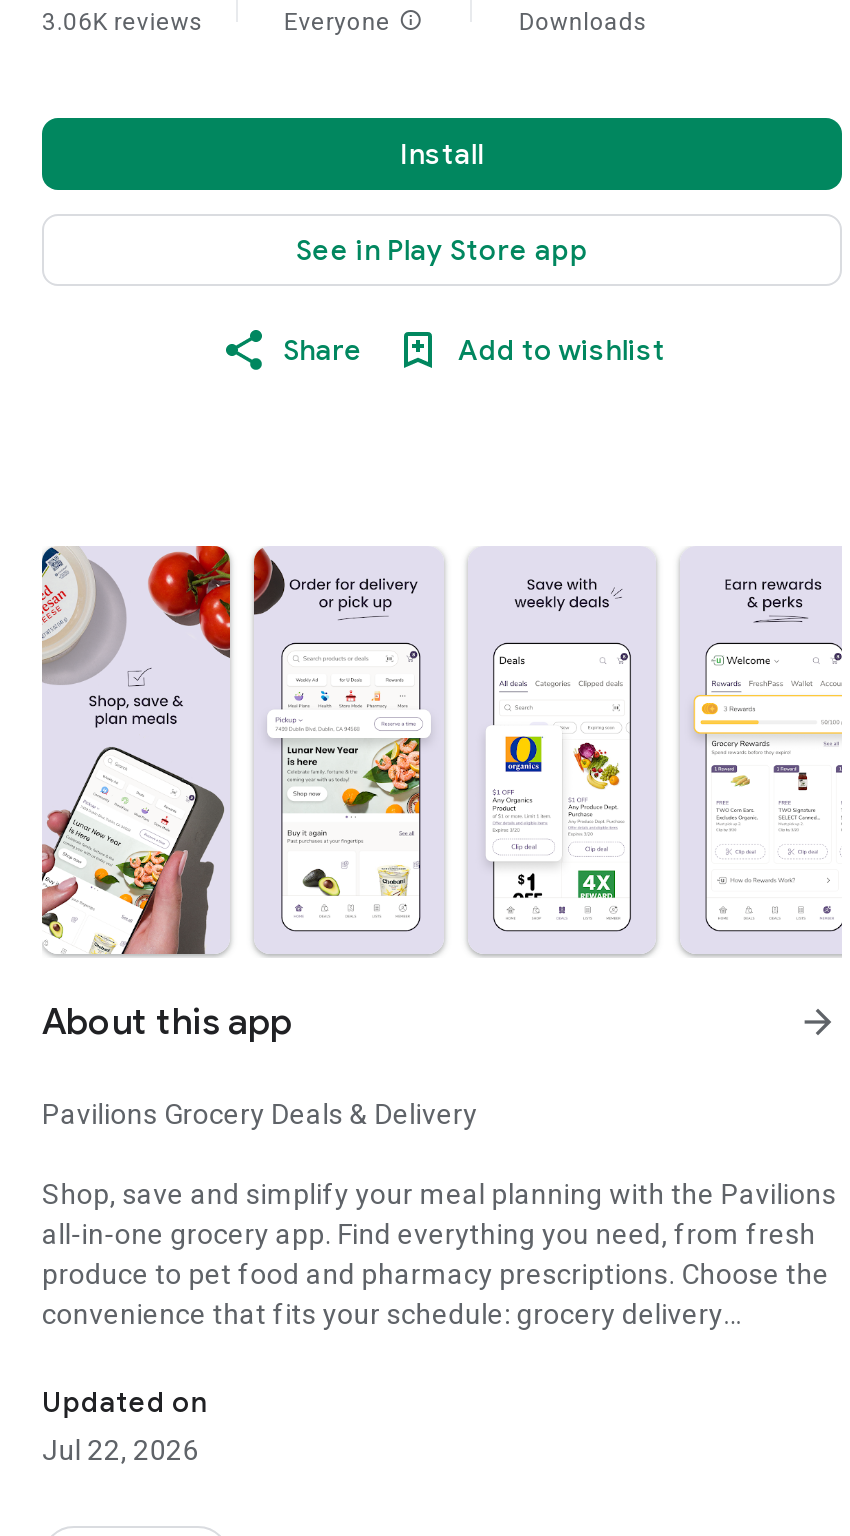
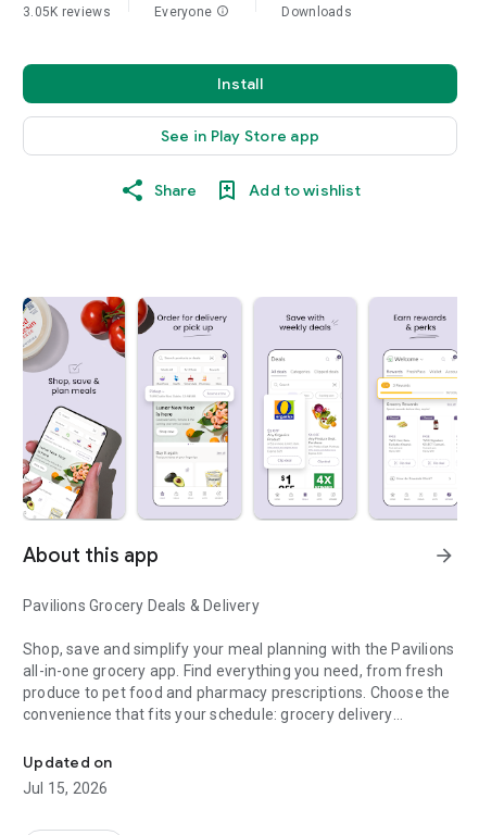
- 3.06K reviews
+ 3.05K reviews

- Jul 22, 2026
+ Jul 15, 2026
